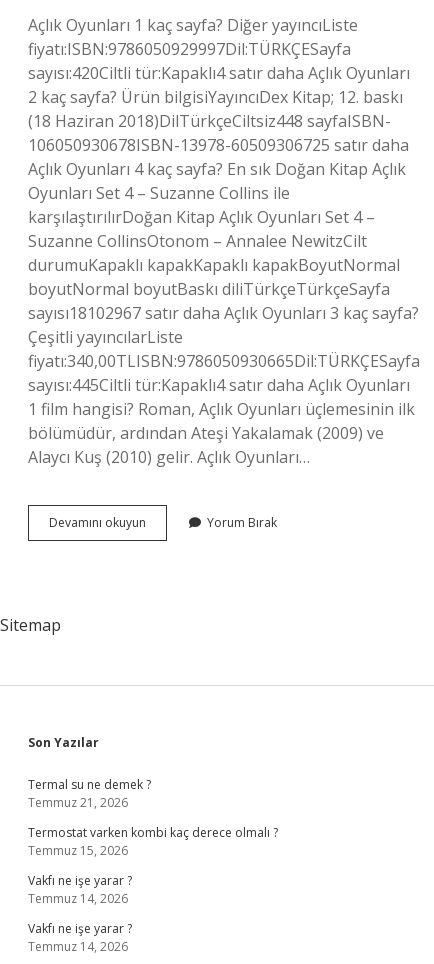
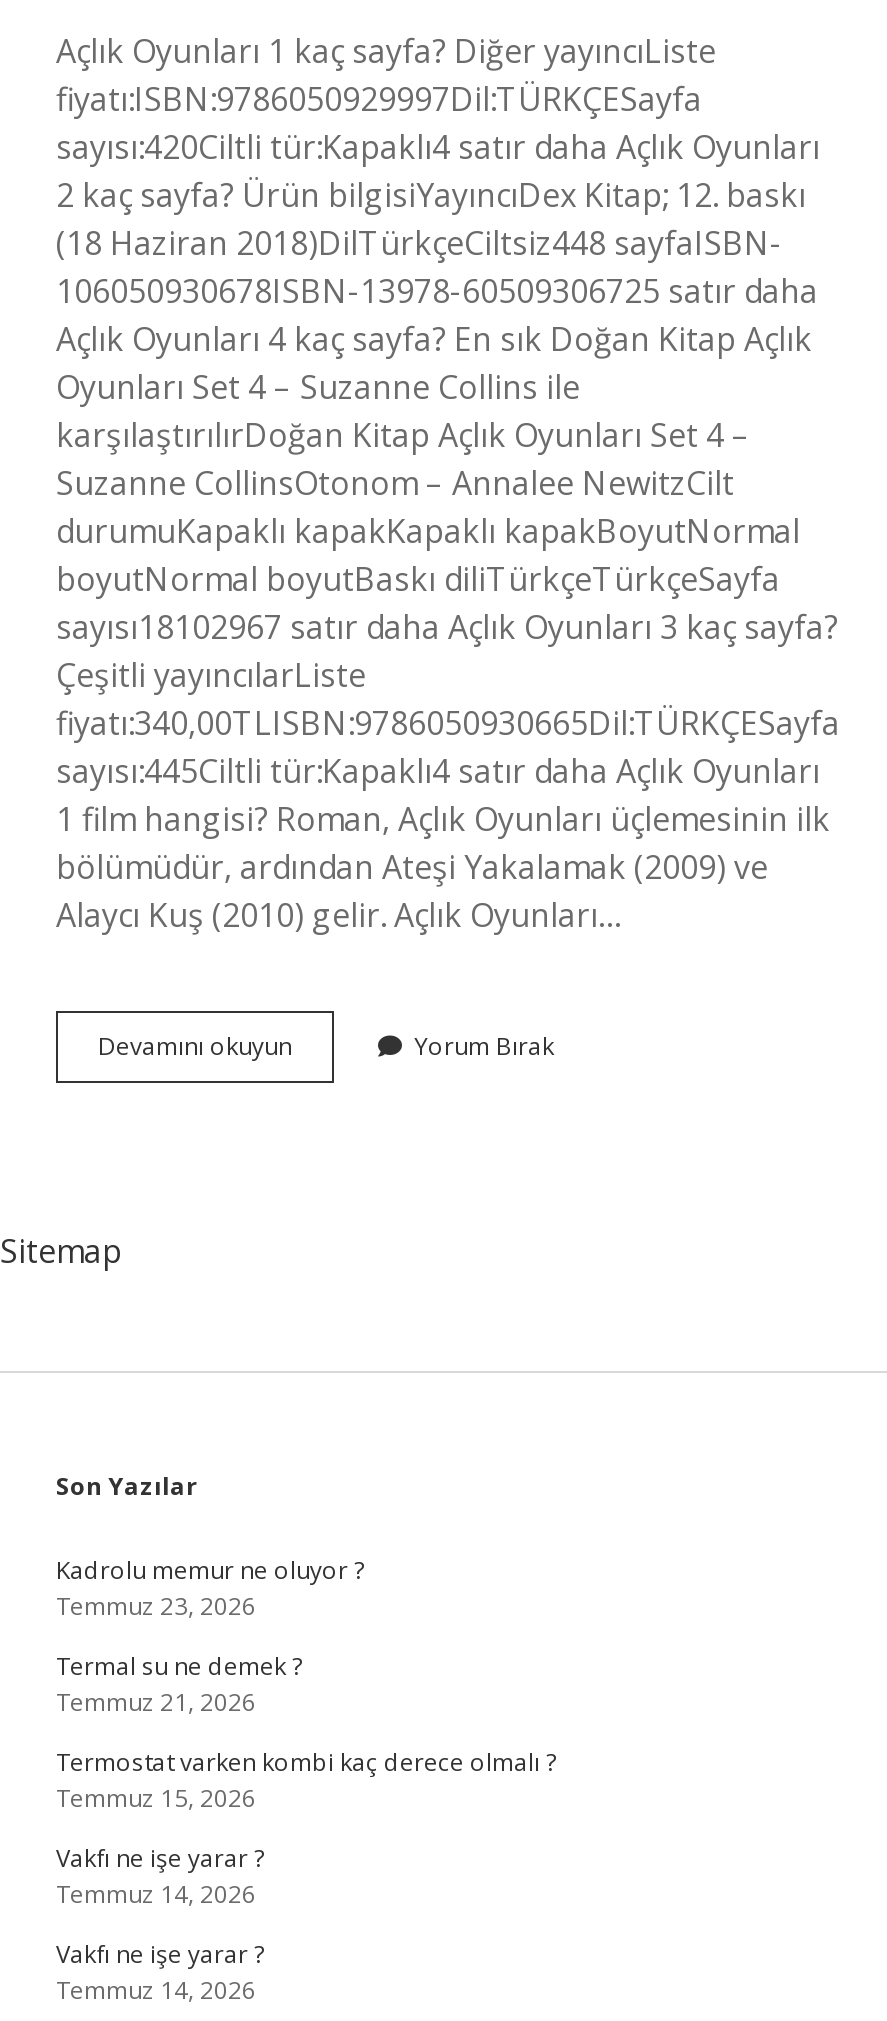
+ Kadrolu memur ne oluyor ?
+ Temmuz 23, 2026
